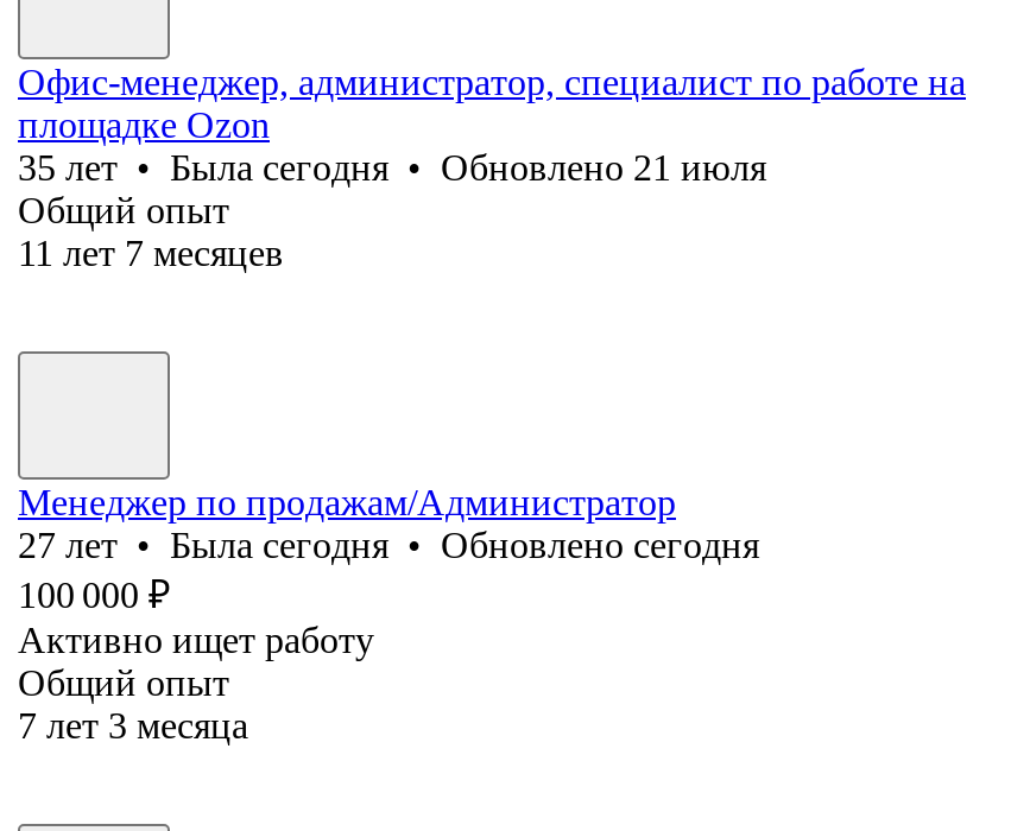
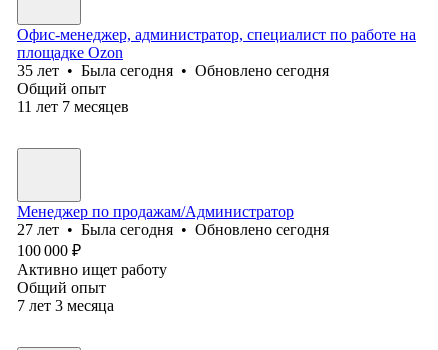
- 35 лет • Была сегодня • Обновлено 21 июля
+ 35 лет • Была сегодня • Обновлено сегодня
